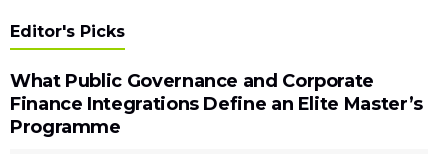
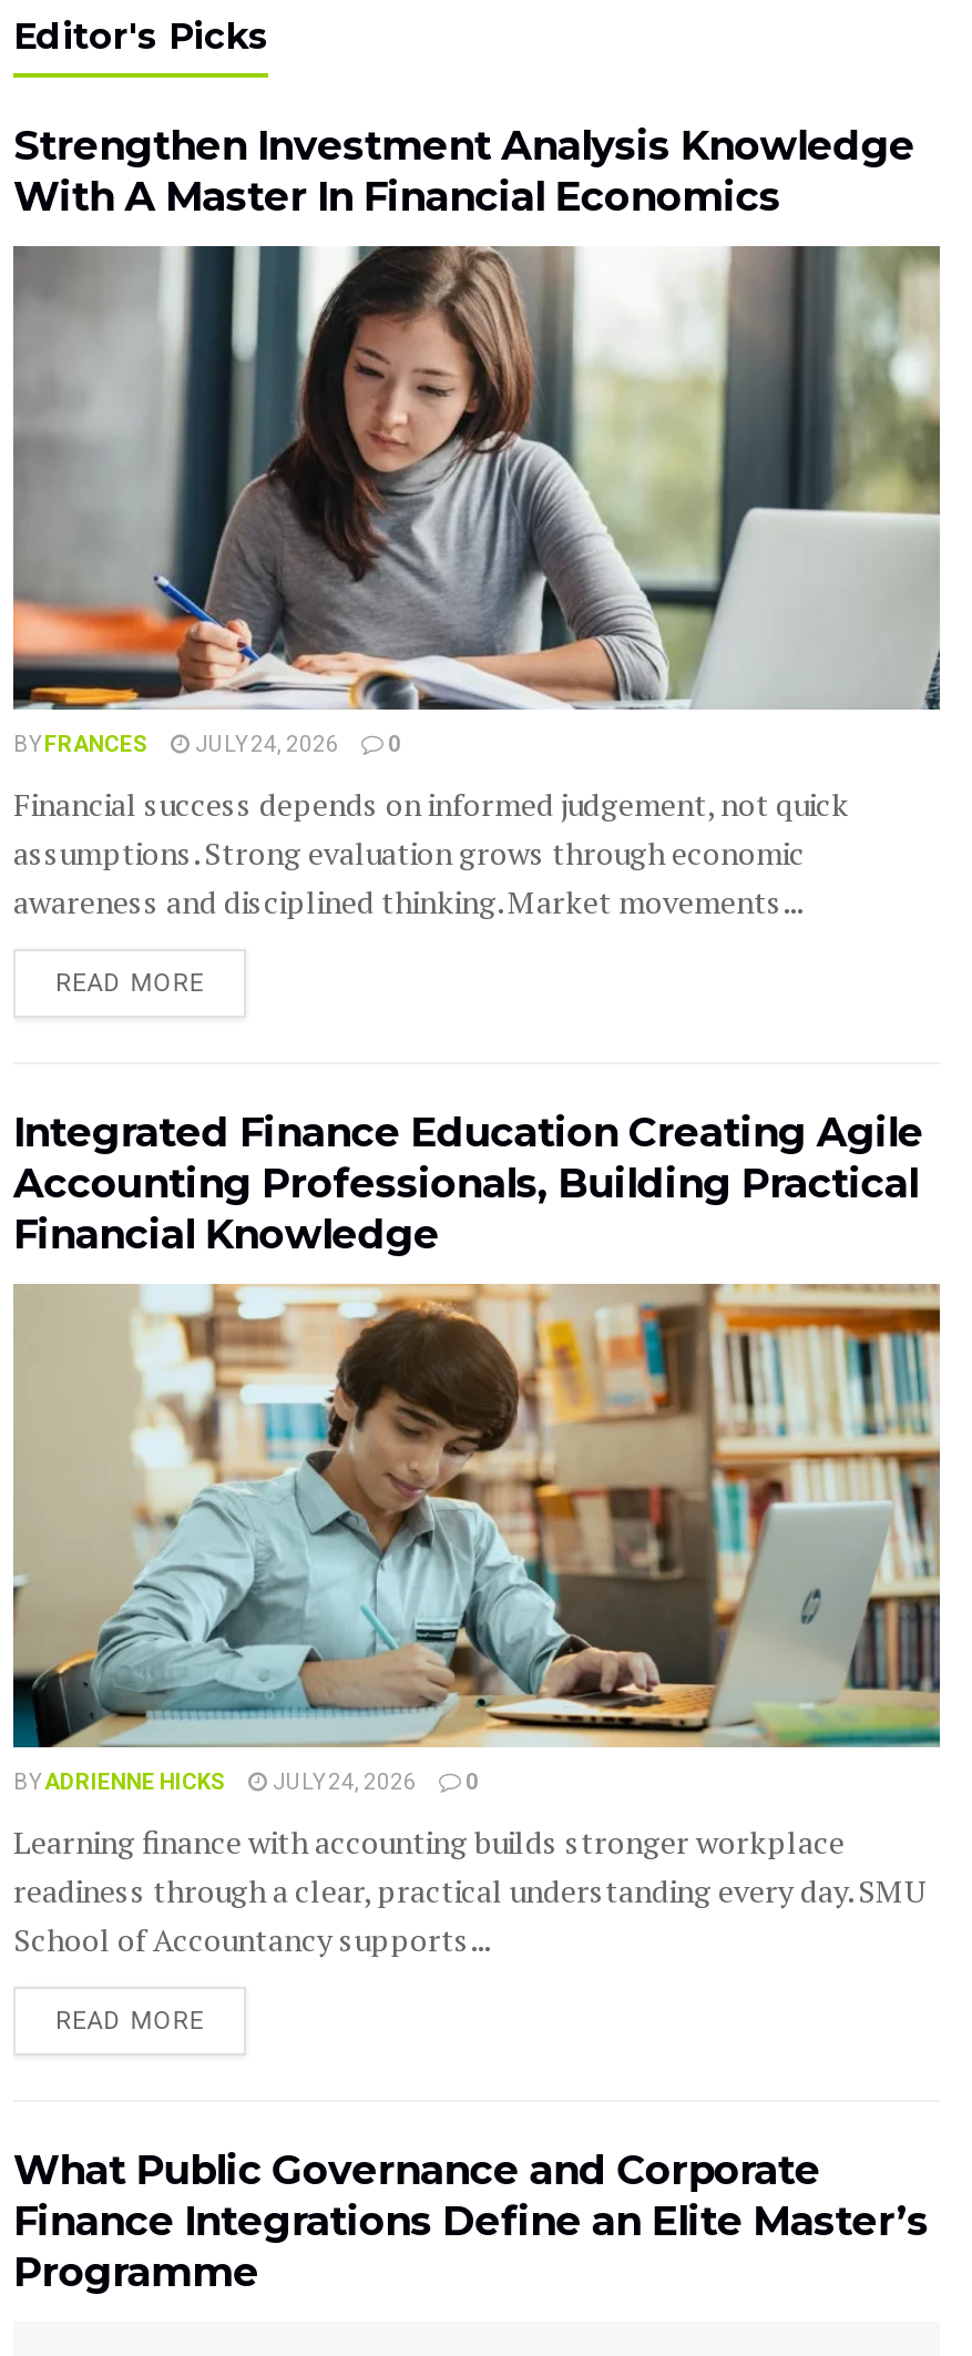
+ [image]
+ BY FRANCES
+ JULY 24, 2026
+ 0
+ Financial success depends on informed judgement, not quick
+ assumptions. Strong evaluation grows through economic
+ awareness and disciplined thinking. Market movements...
+ READ MORE
+ Integrated Finance Education Creating Agile
+ Accounting Professionals, Building Practical
+ Financial Knowledge

+ [image]
+ BY ADRIENNE HICKS
+ JULY 24, 2026
+ 0
+ Learning finance with accounting builds stronger workplace
+ readiness through a clear, practical understanding every day. SMU
+ School of Accountancy supports...
+ READ MORE

+ Strengthen Investment Analysis Knowledge
+ With A Master In Financial Economics
